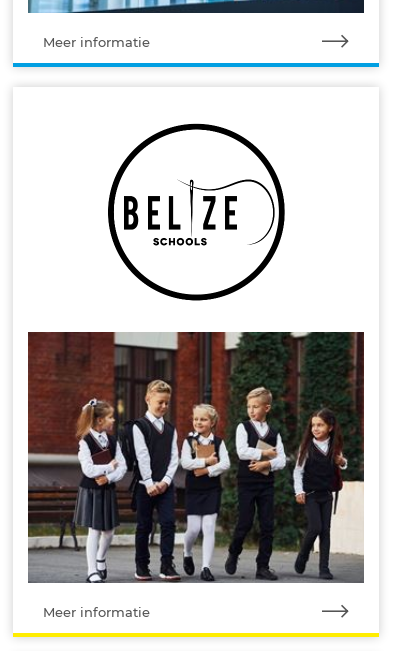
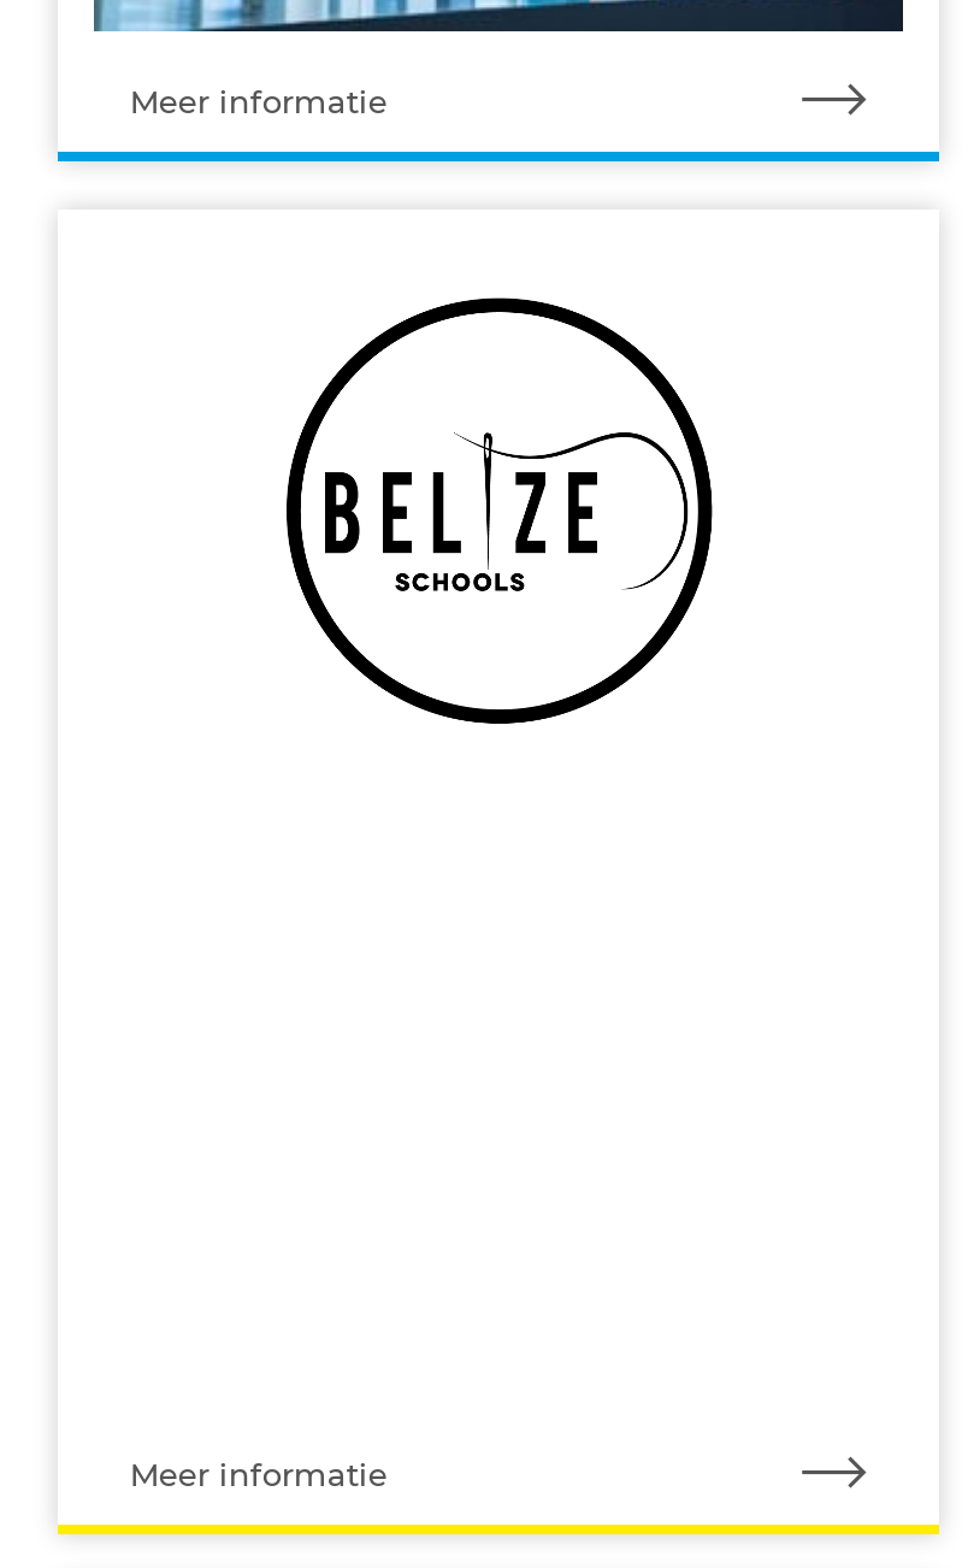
- [image]
